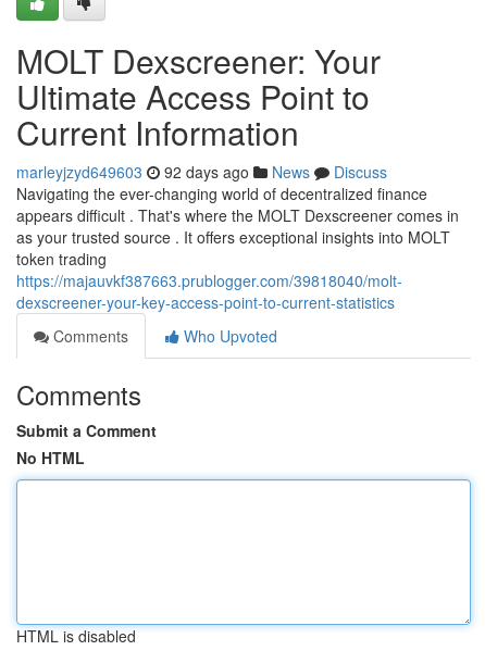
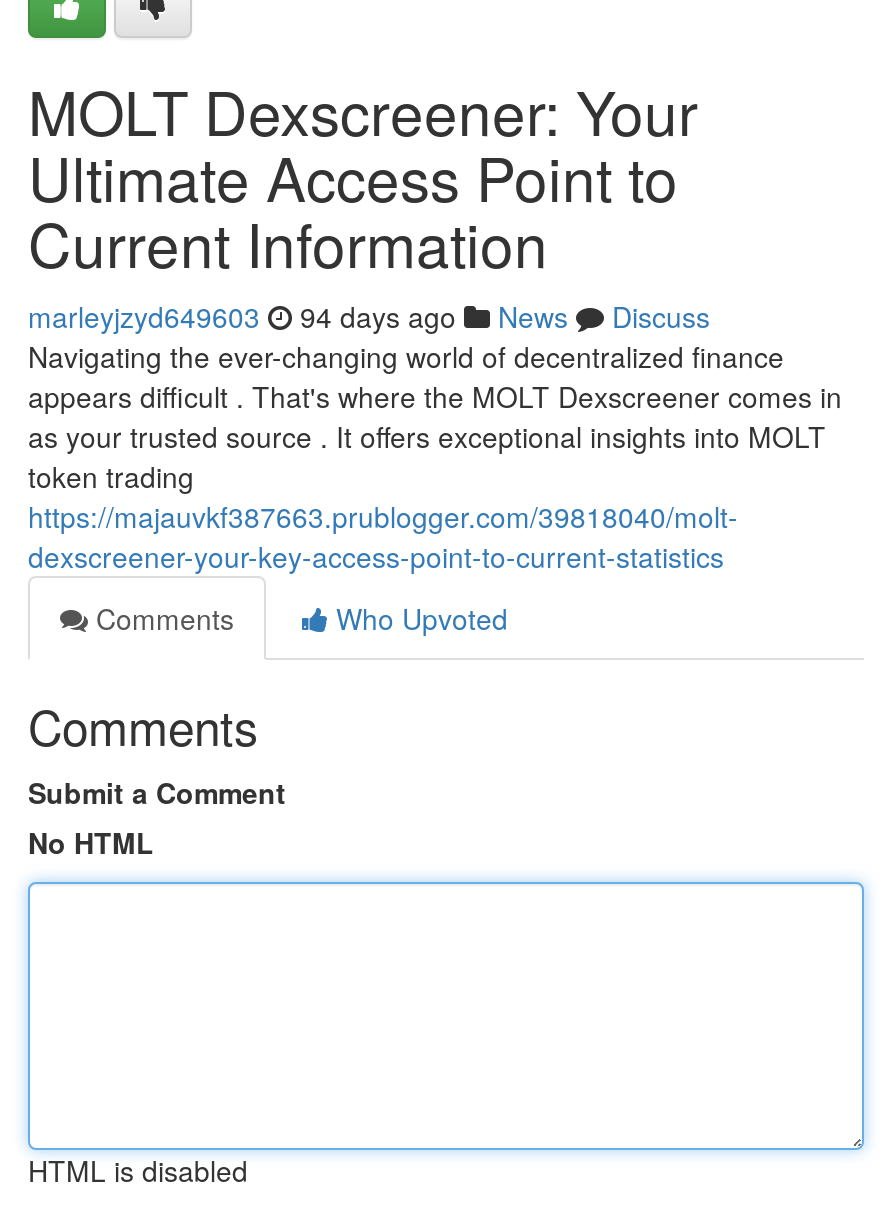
- marleyjzyd649603 92 days ago News Discuss
+ marleyjzyd649603 94 days ago News Discuss
